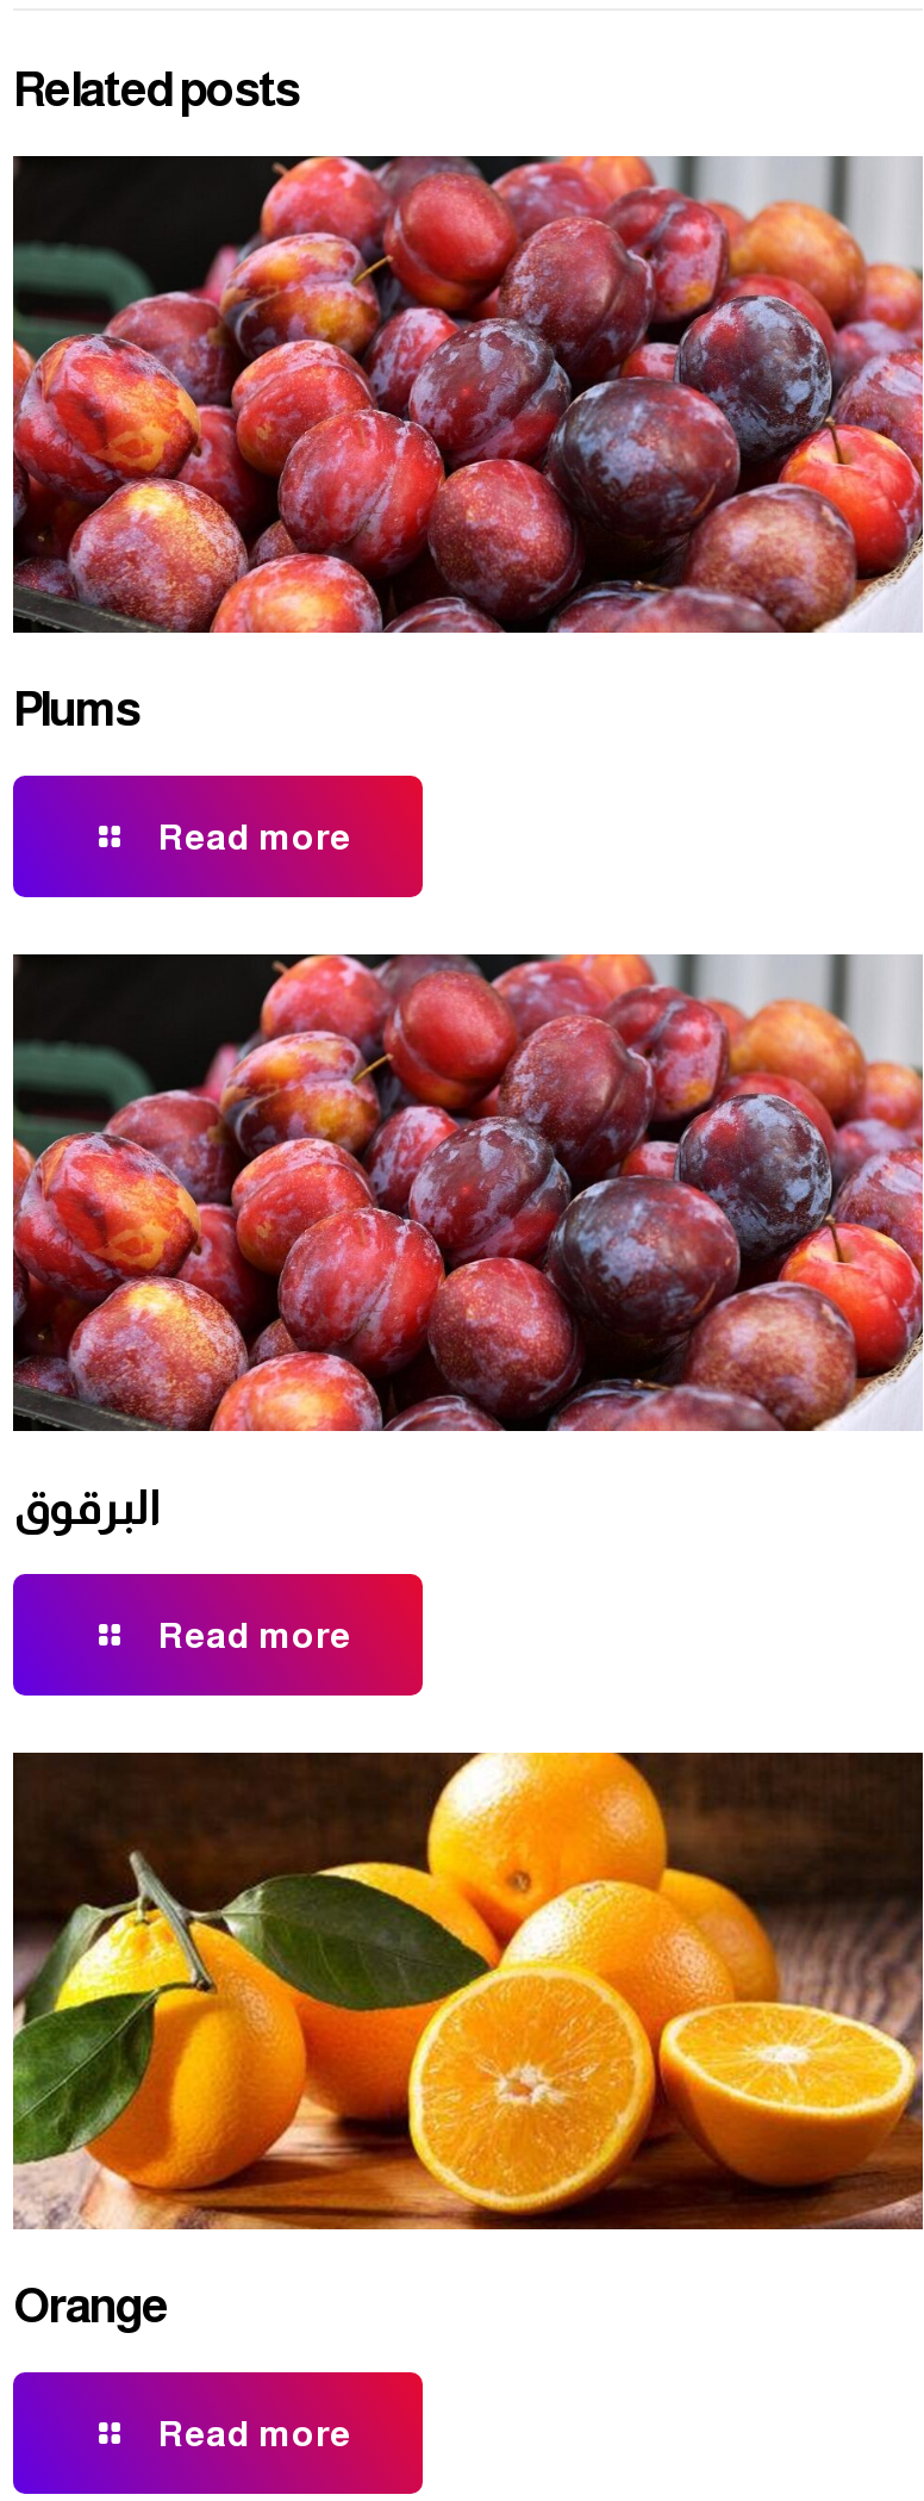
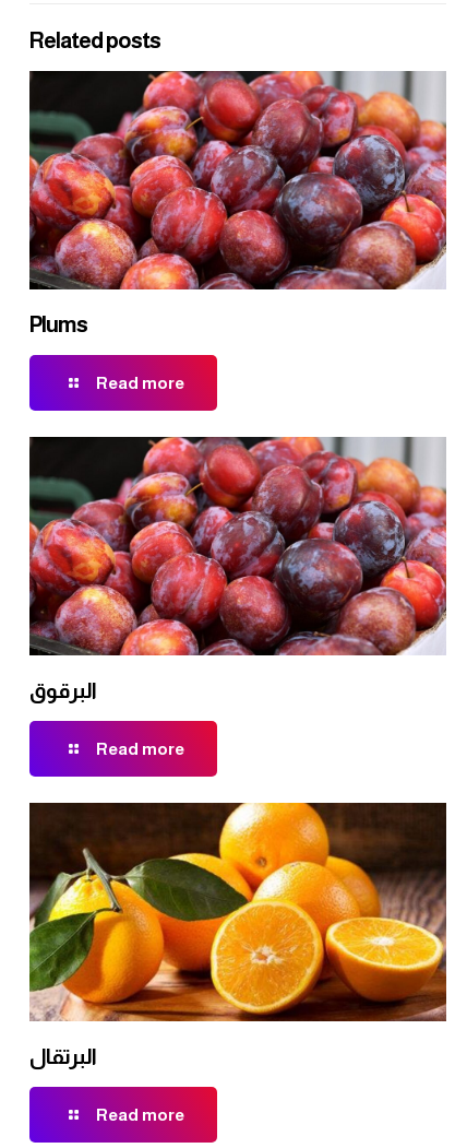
- Orange
+ البرتقال
